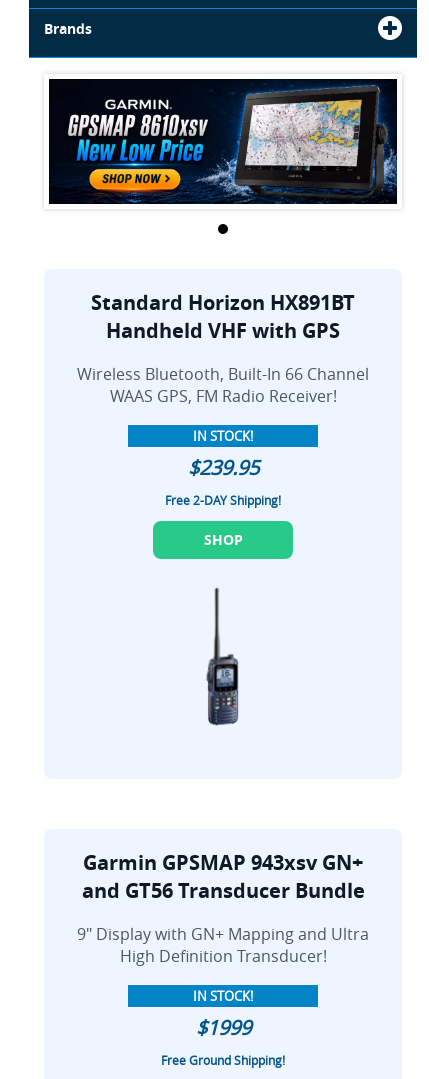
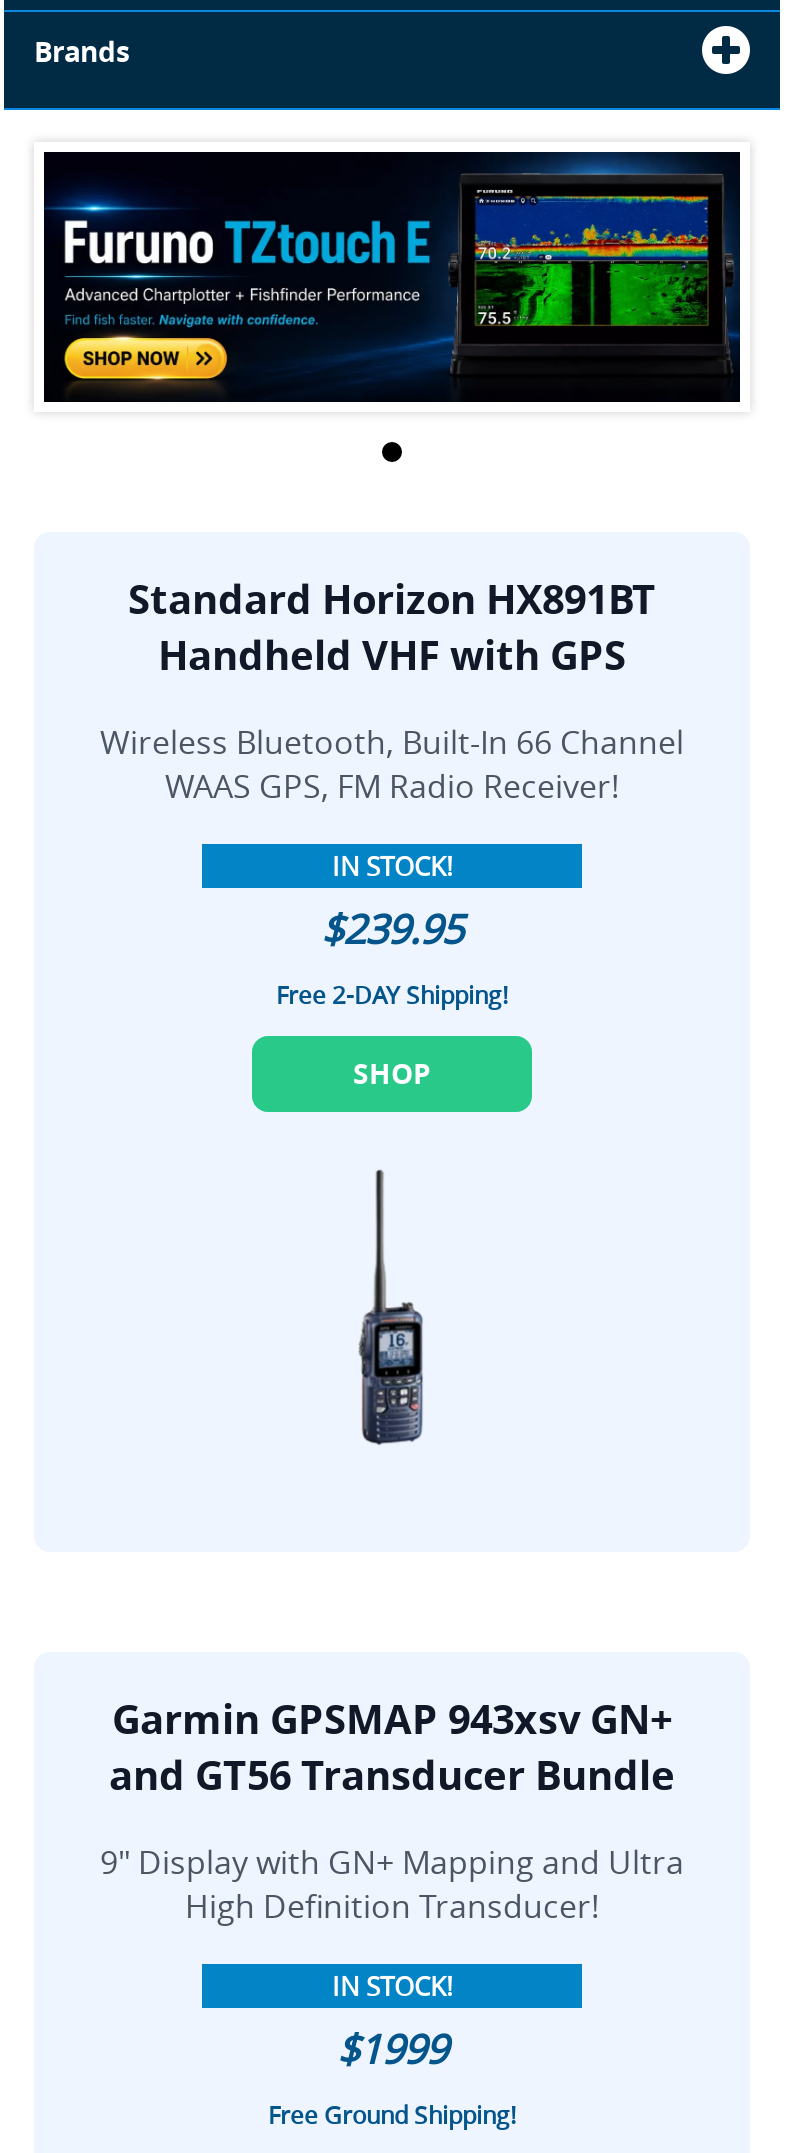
- [image]
+ [image]
